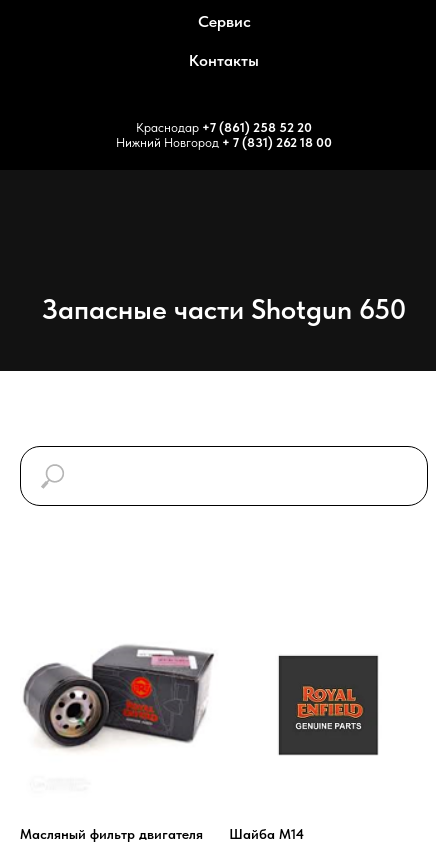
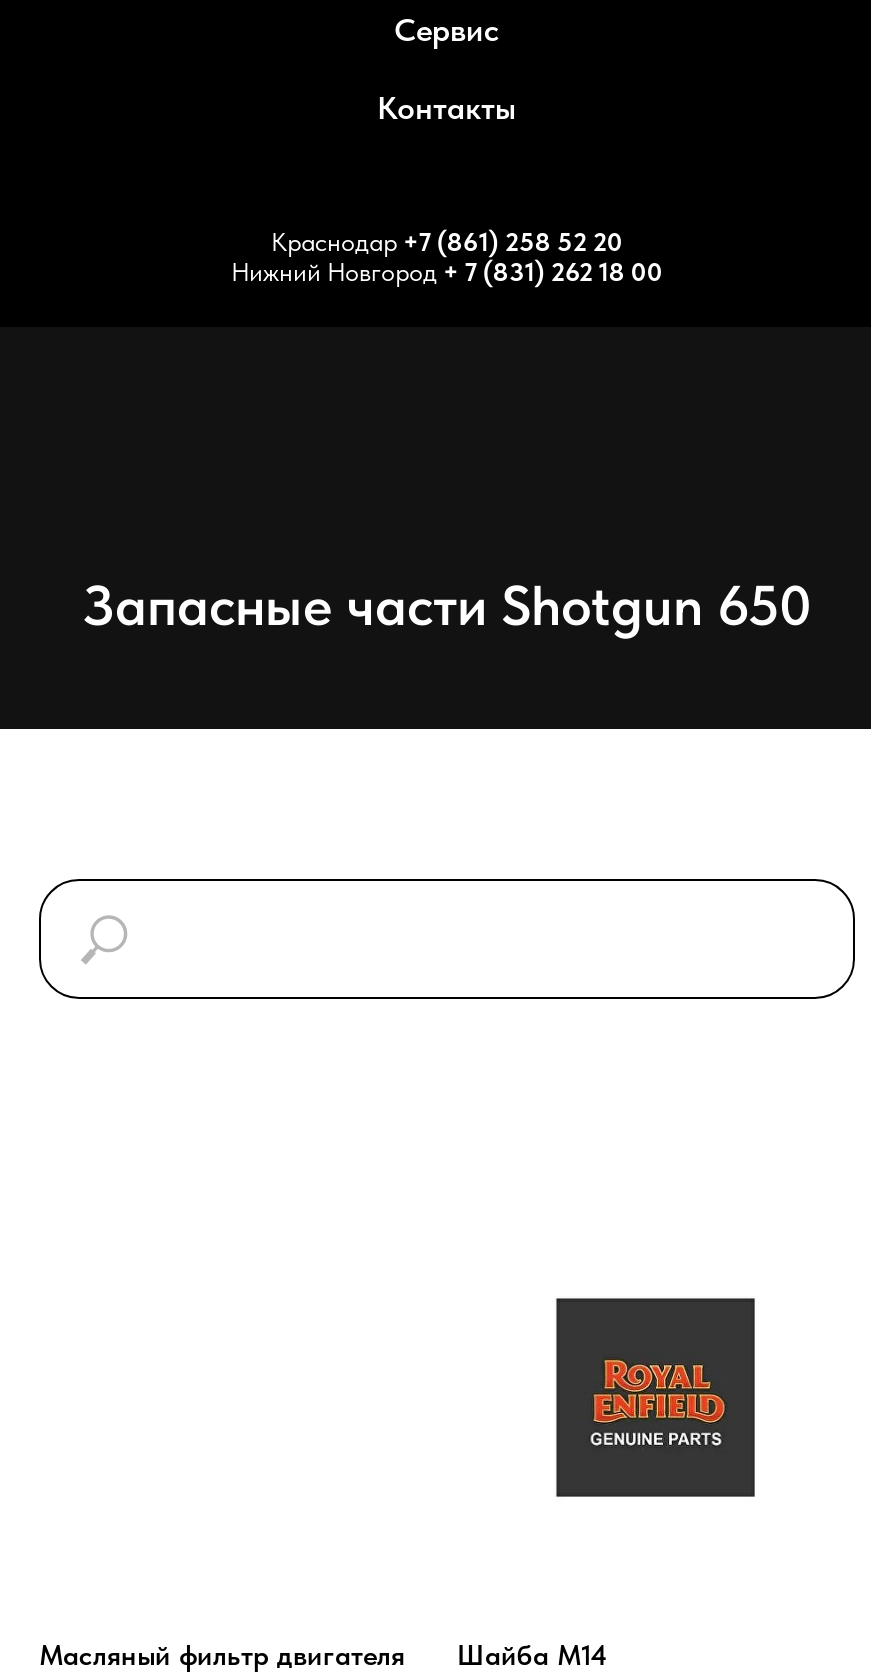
- [image]
